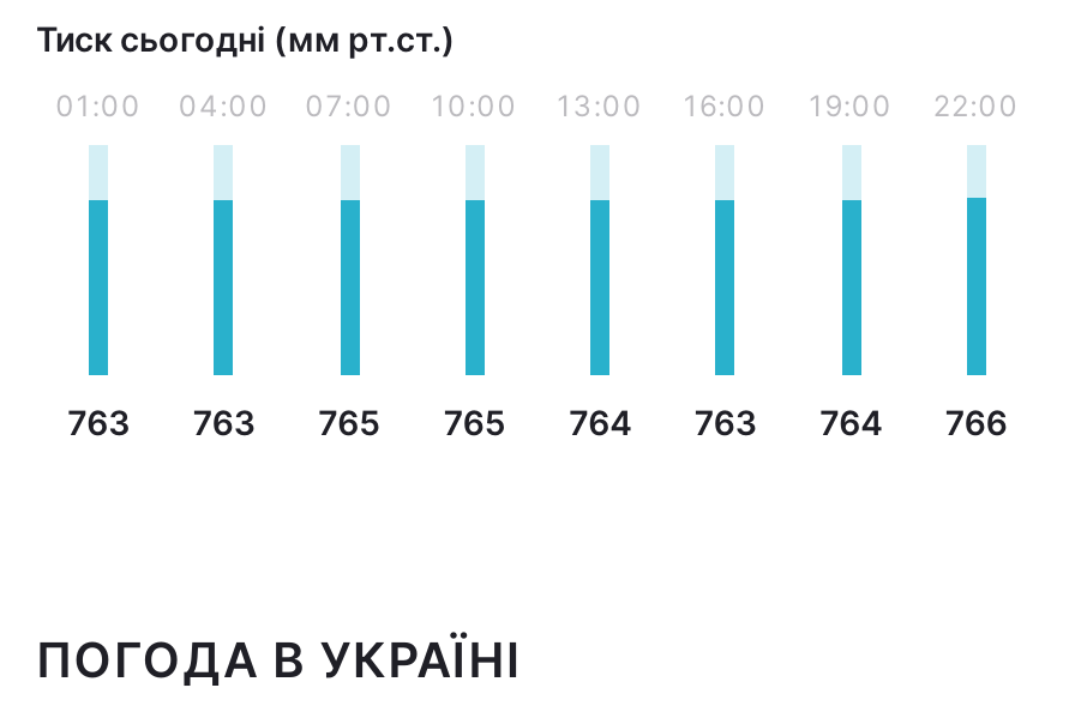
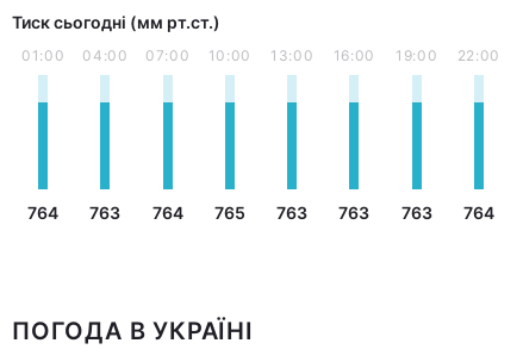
- 763
+ 764

- 765
+ 764

- 764
+ 763

- 764
+ 763

- 766
+ 764
